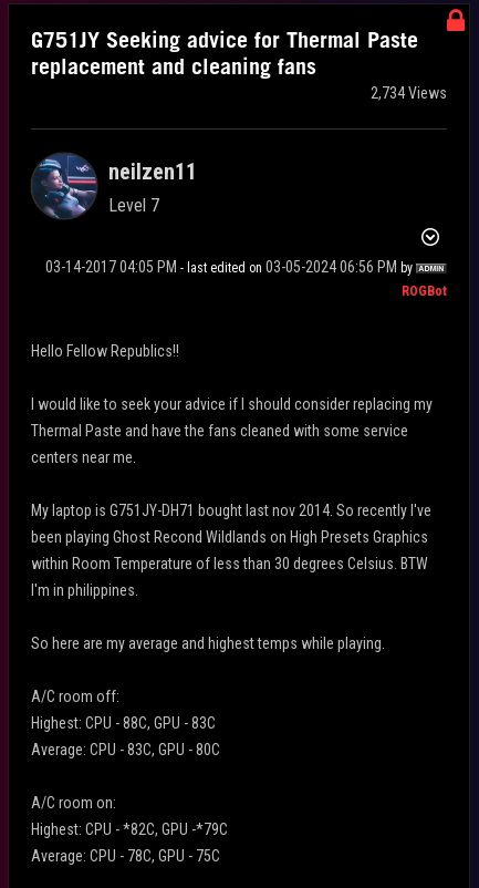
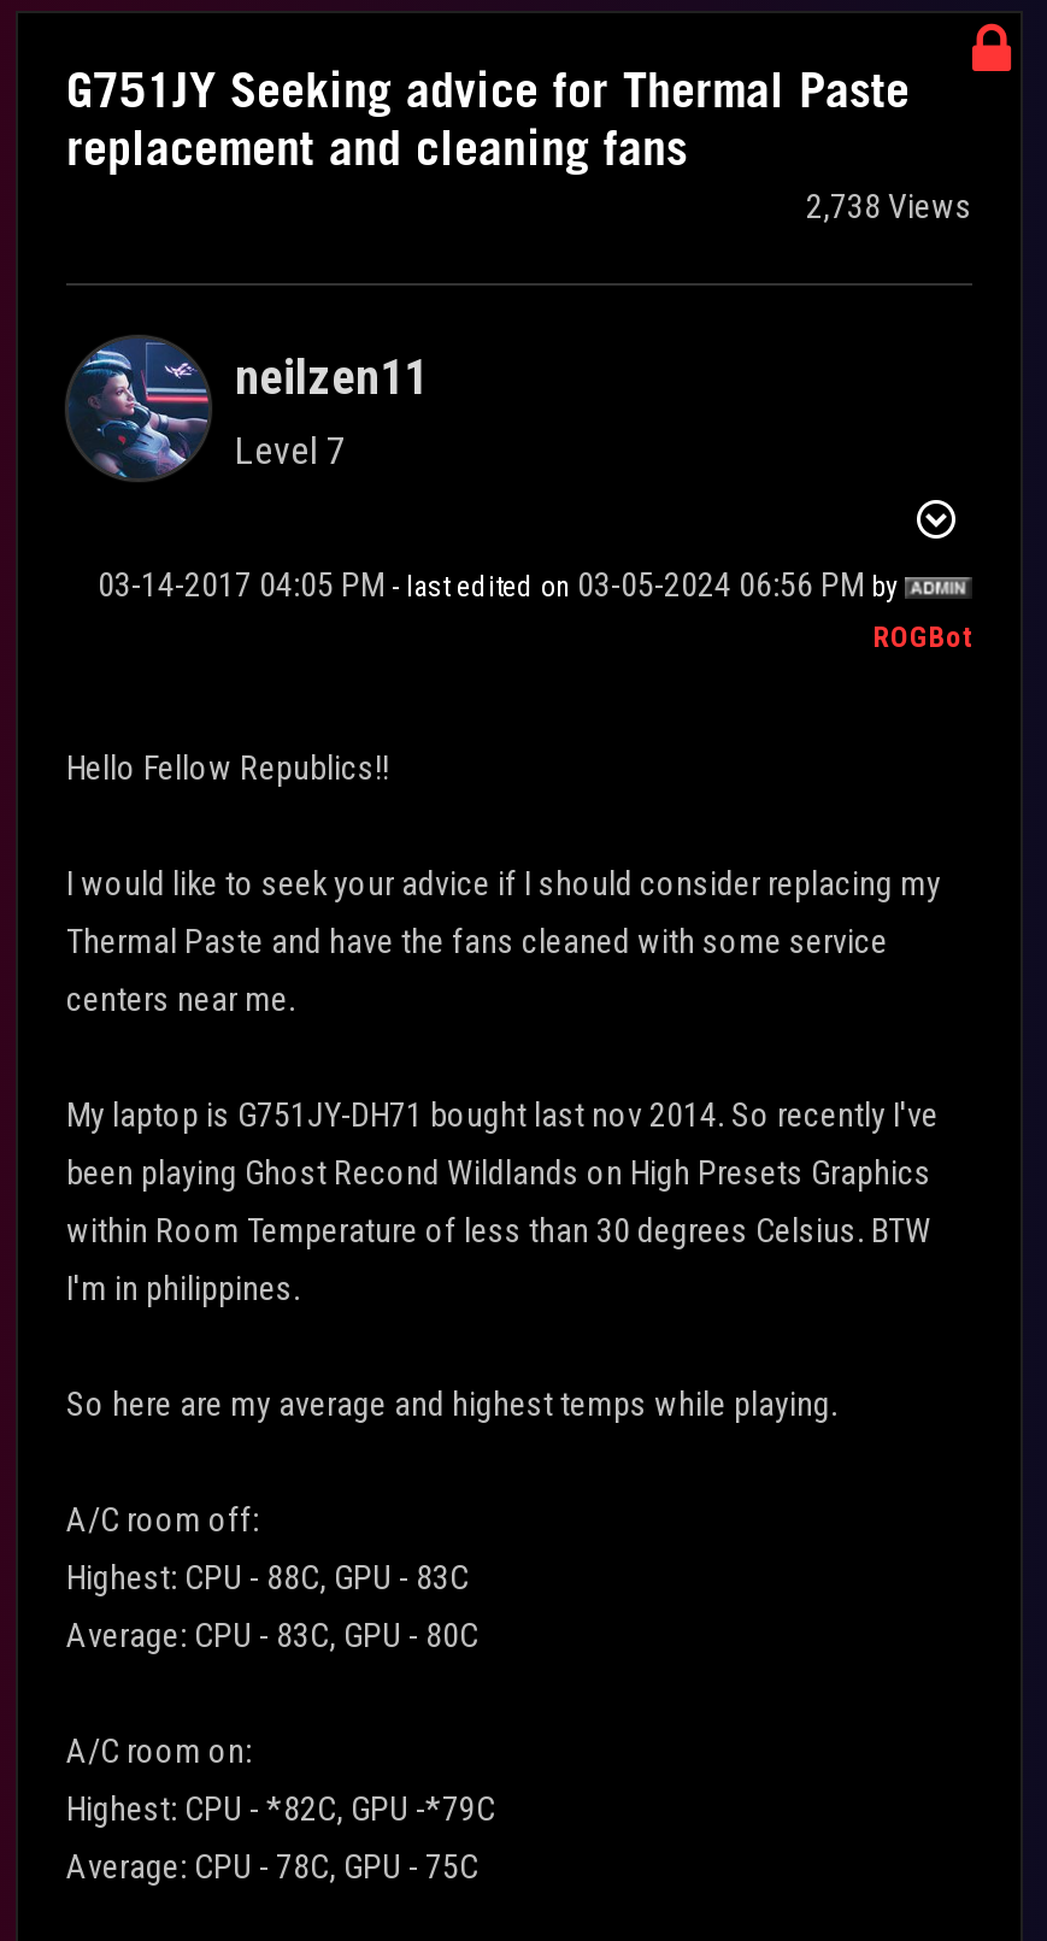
- 2,734 Views
+ 2,738 Views
